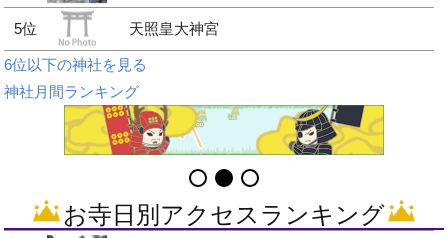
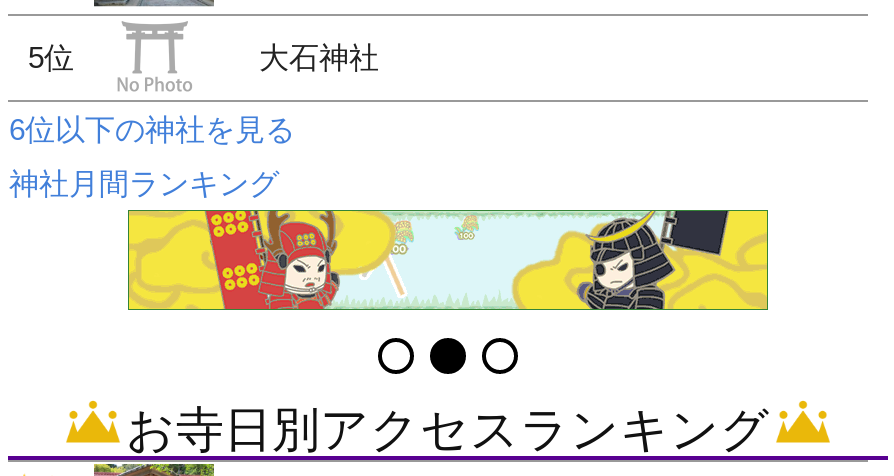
- 天照皇大神宮
+ 大石神社
